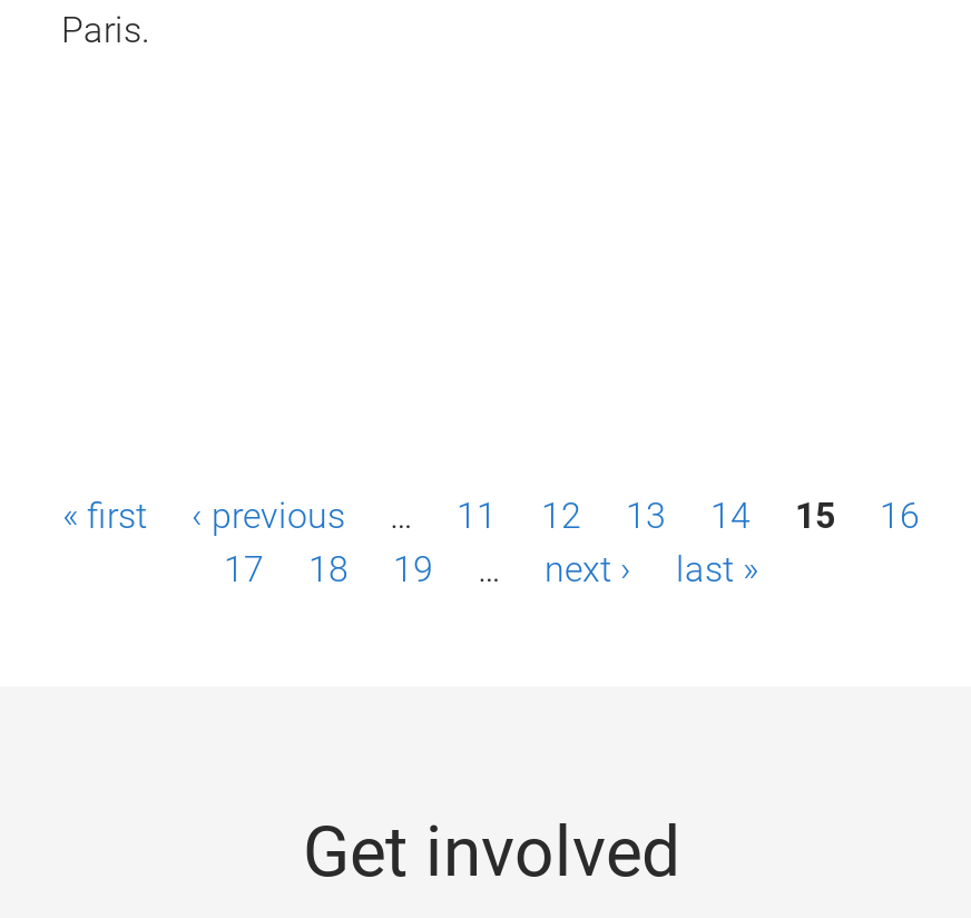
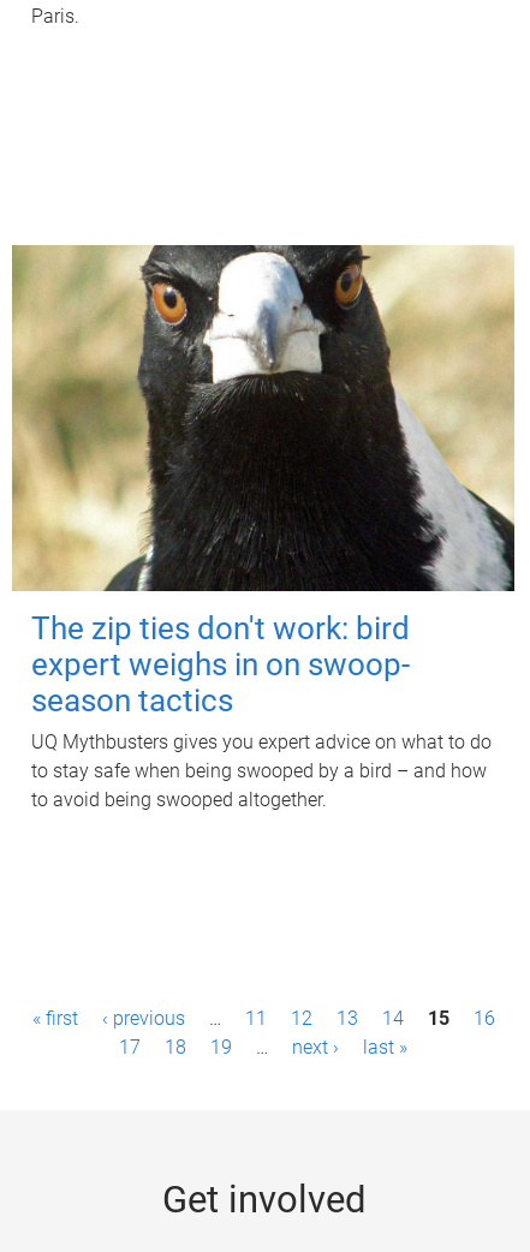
+ [image]
+ The zip ties don't work: bird
+ expert weighs in on swoop-
+ season tactics
+ UQ Mythbusters gives you expert advice on what to do
+ to stay safe when being swooped by a bird – and how
+ to avoid being swooped altogether.
